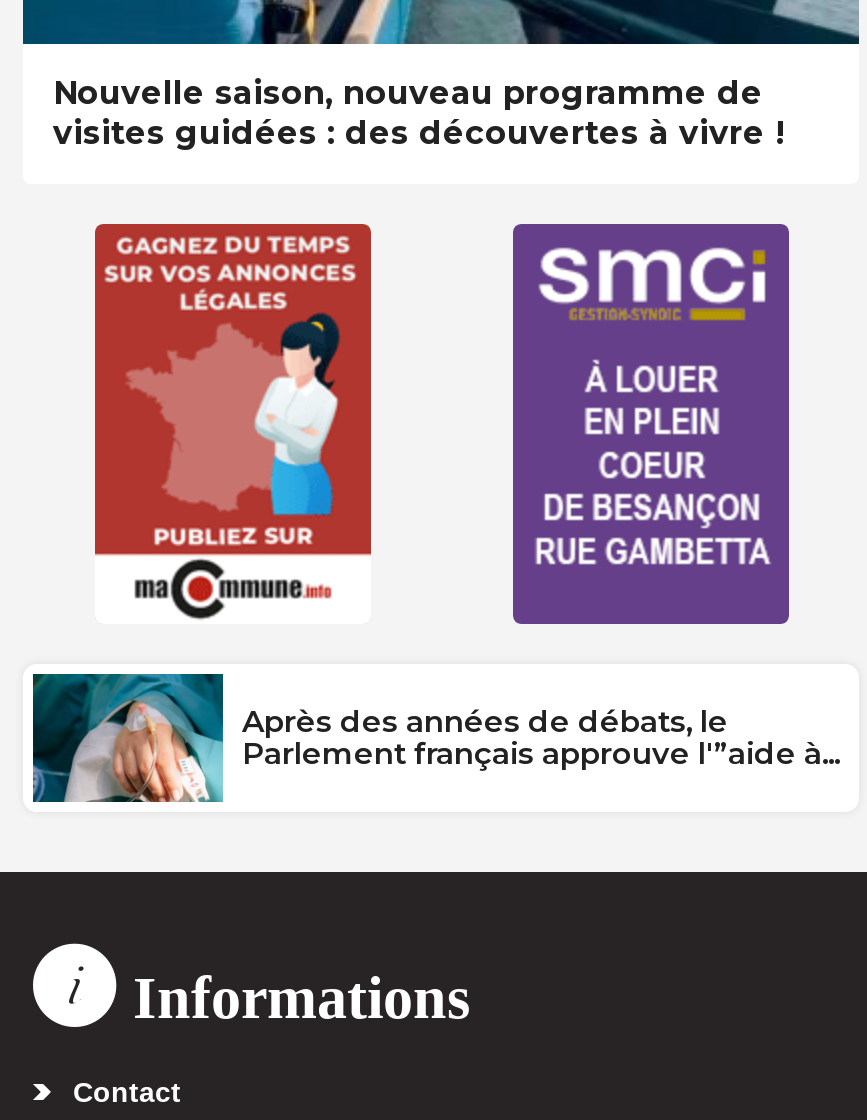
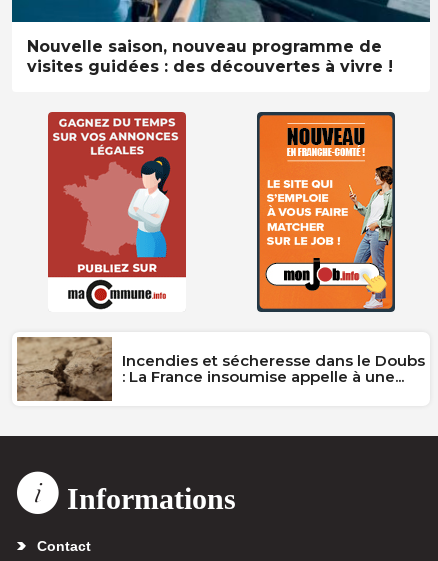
- [image]
- Après des années de débats, le
- Parlement français approuve l'”aide à...
+ [image]
+ Incendies et sécheresse dans le Doubs
+ : La France insoumise appelle à une...

- [image]
+ [image]
